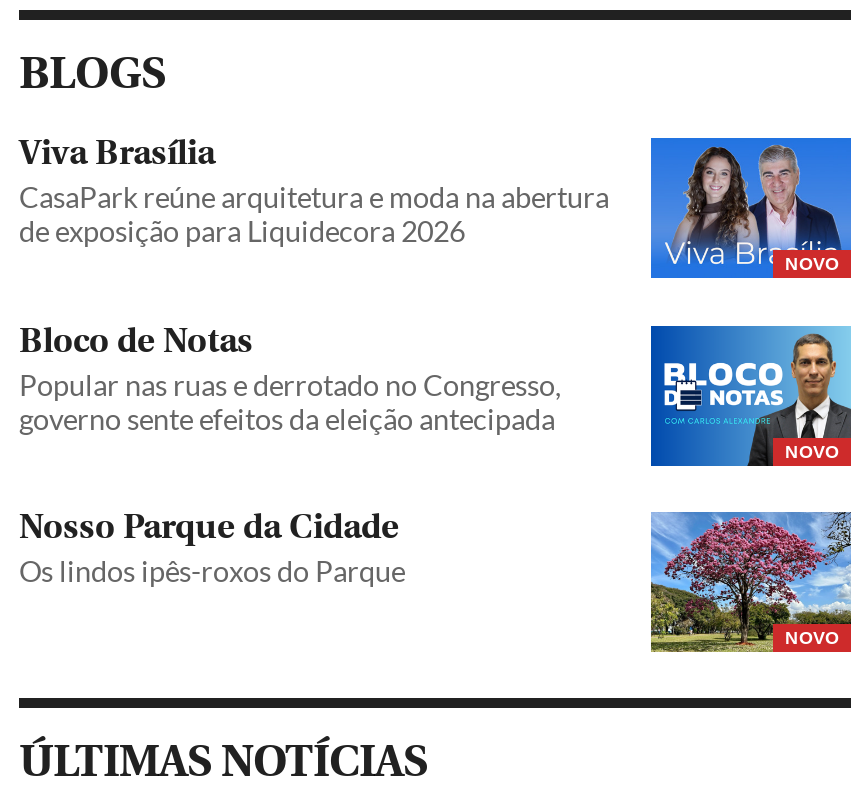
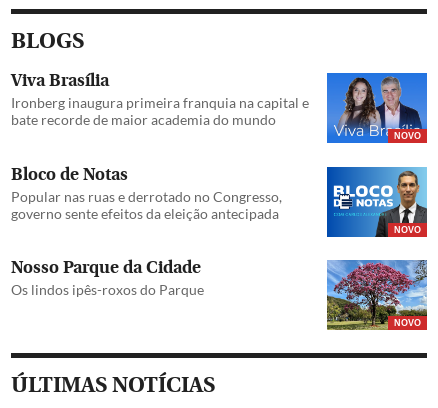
- CasaPark reúne arquitetura e moda na abertura
- de exposição para Liquidecora 2026
+ Ironberg inaugura primeira franquia na capital e
+ bate recorde de maior academia do mundo
